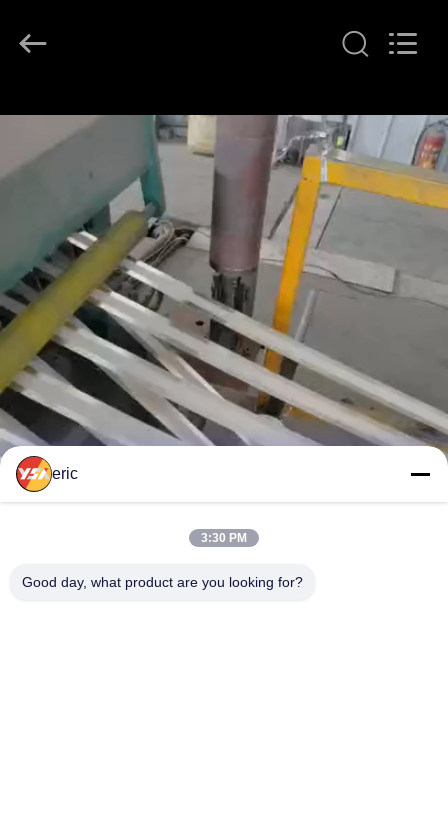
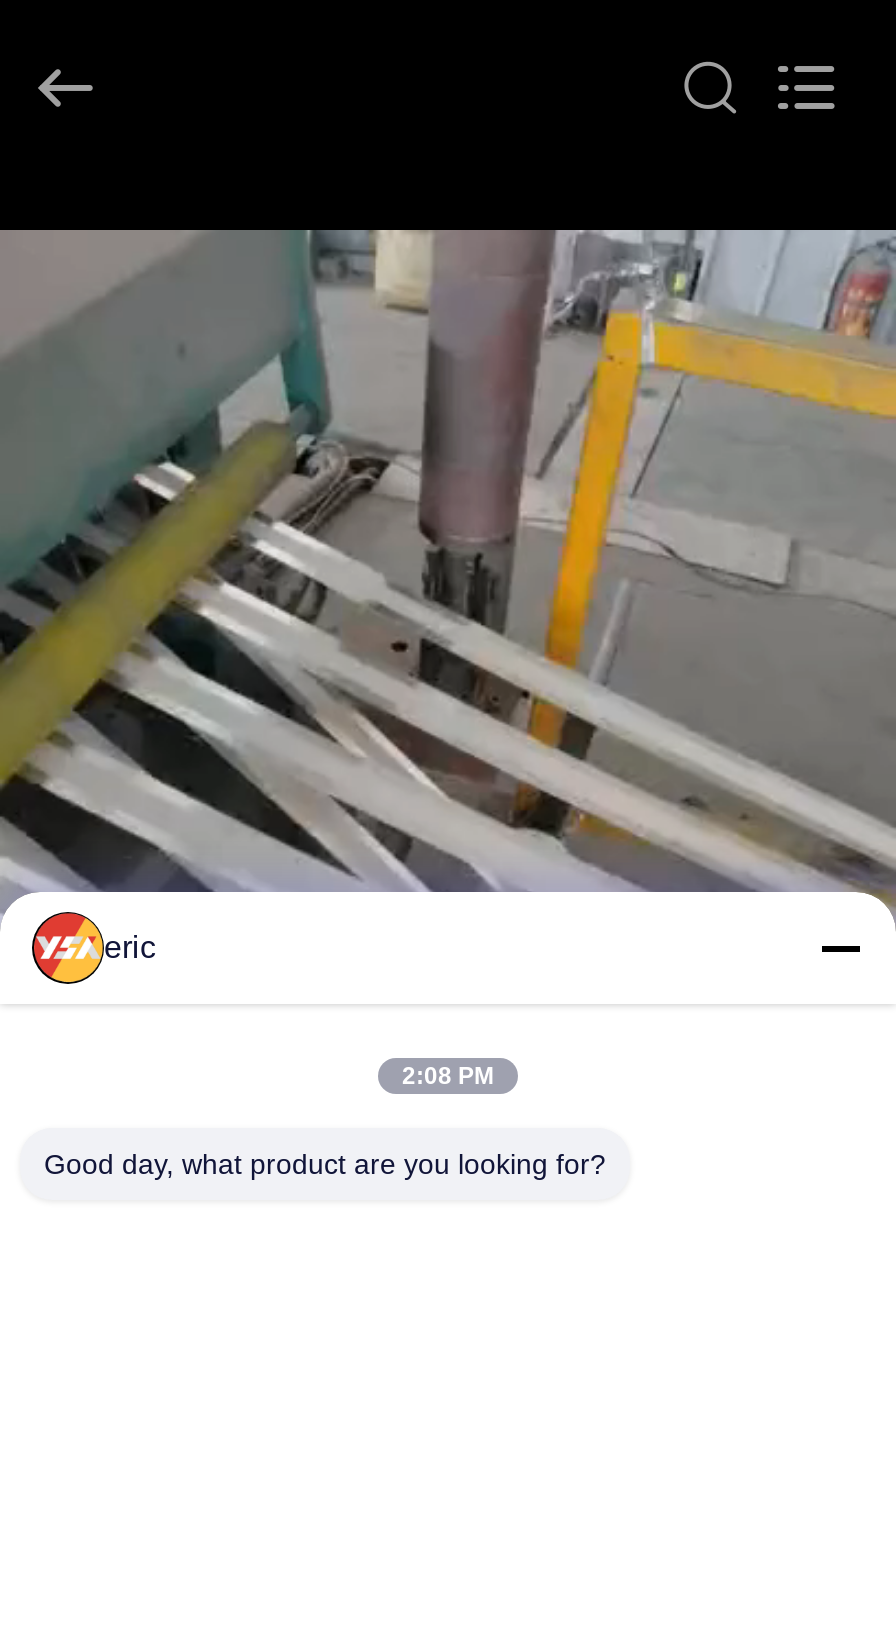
- 3:30 PM
+ 2:08 PM
